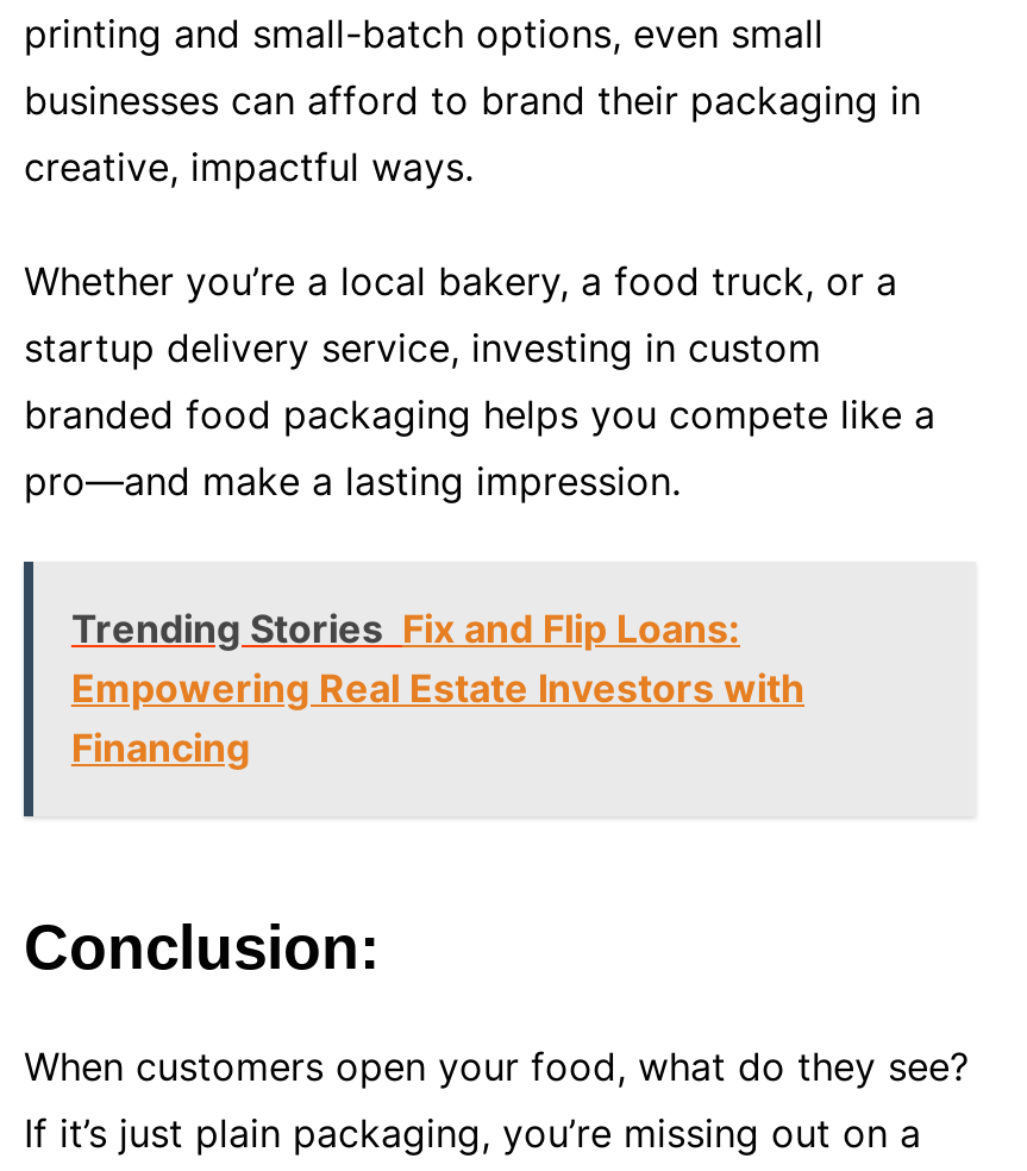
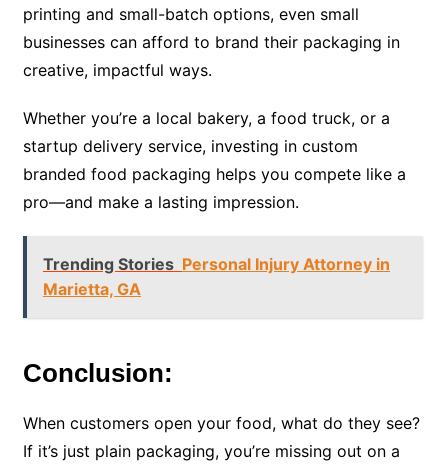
- Trending Stories Fix and Flip Loans:
- Empowering Real Estate Investors with
- Financing
+ Trending Stories Personal Injury Attorney in
+ Marietta, GA
